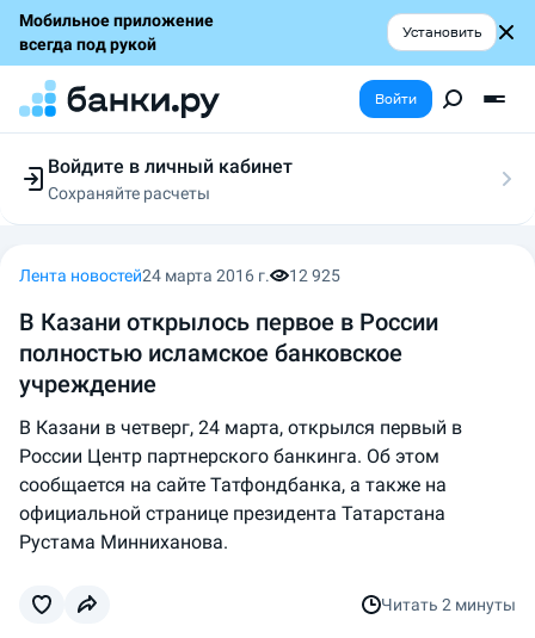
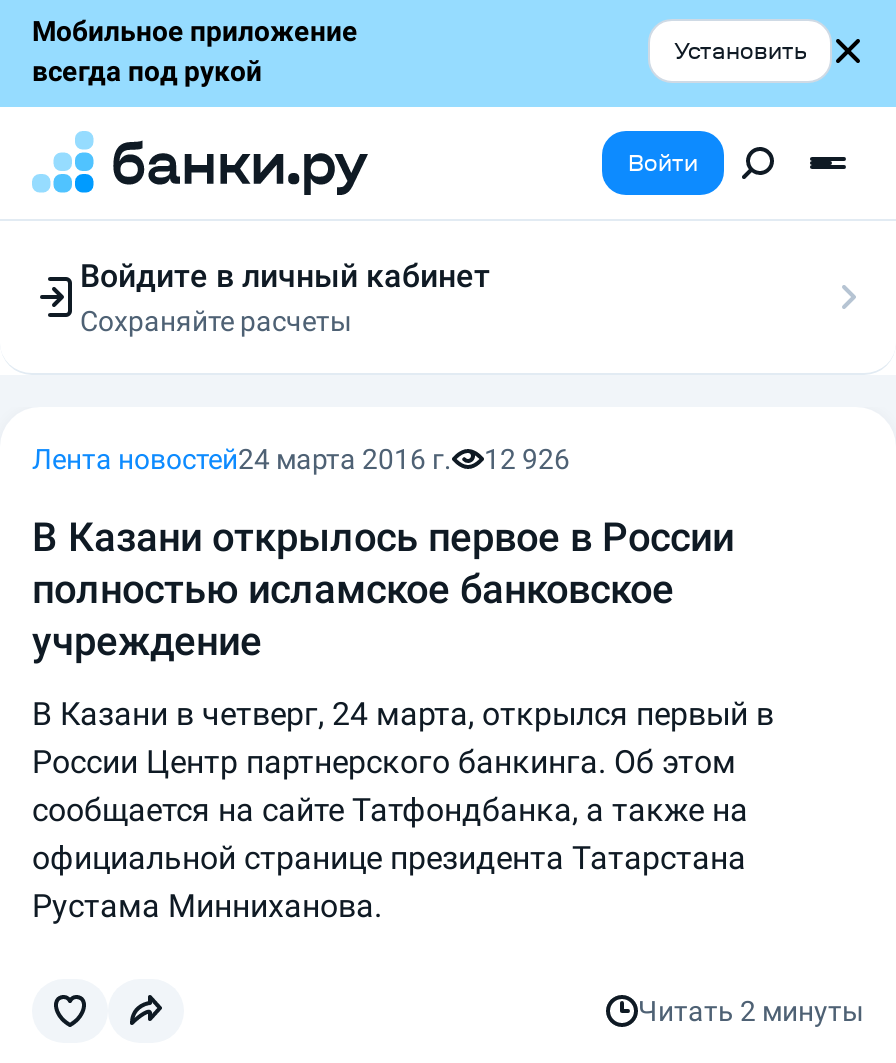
- Лента новостей24 марта 2016 г. 12 925
+ Лента новостей24 марта 2016 г. 12 926
